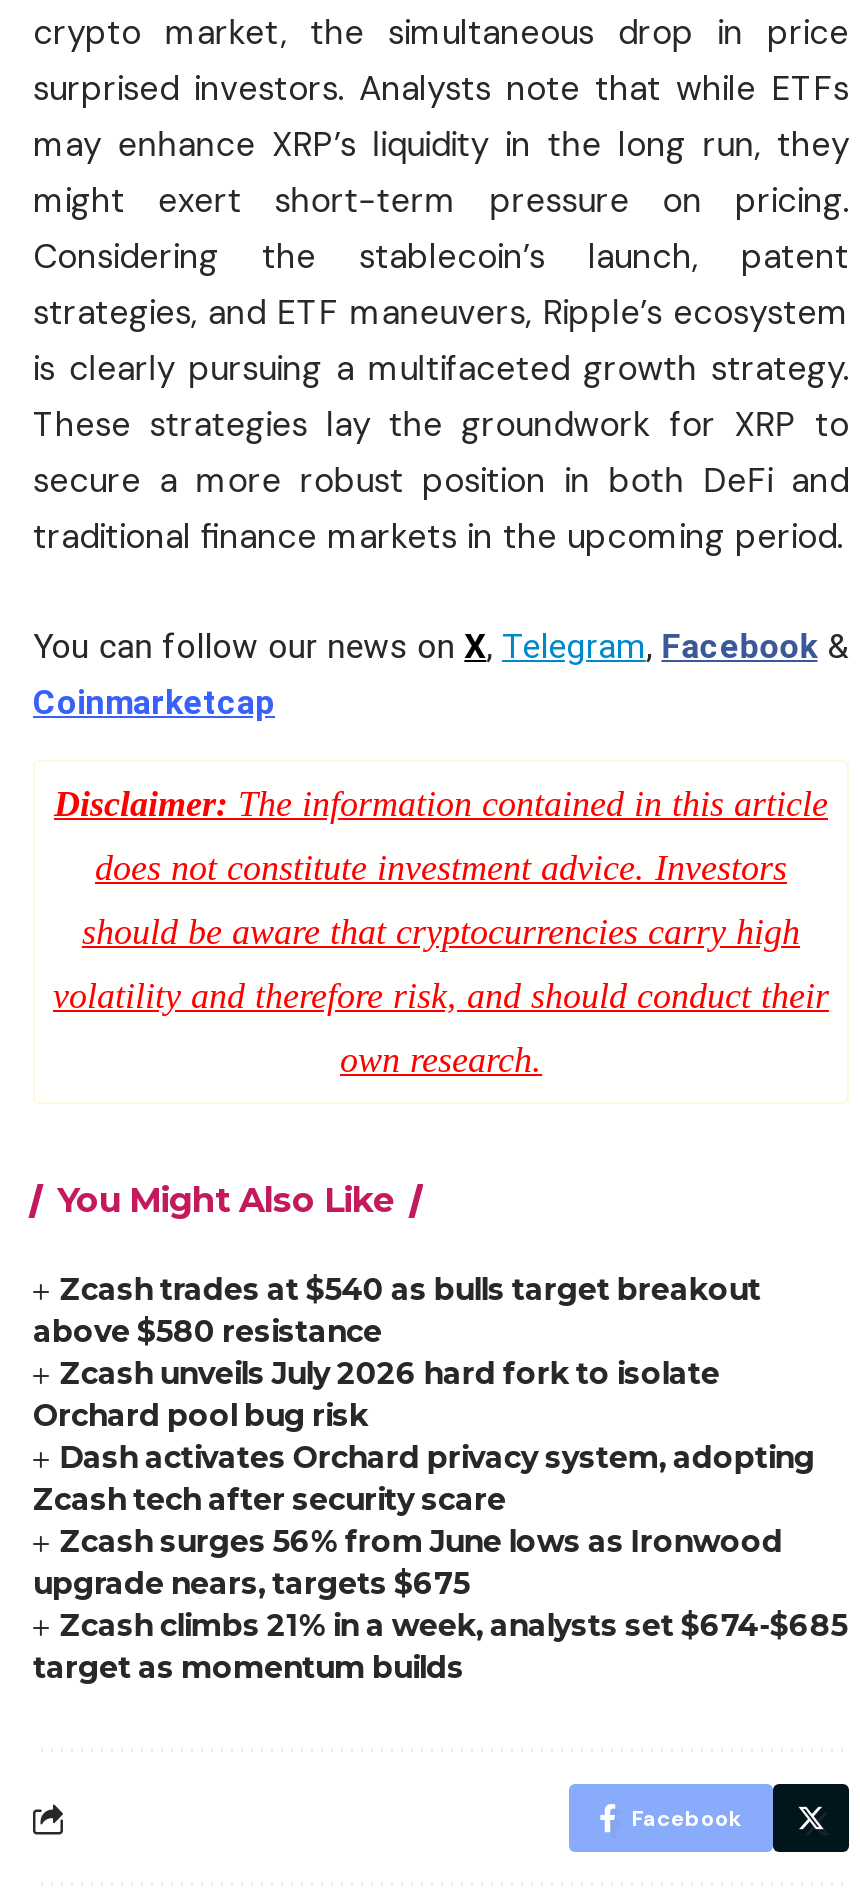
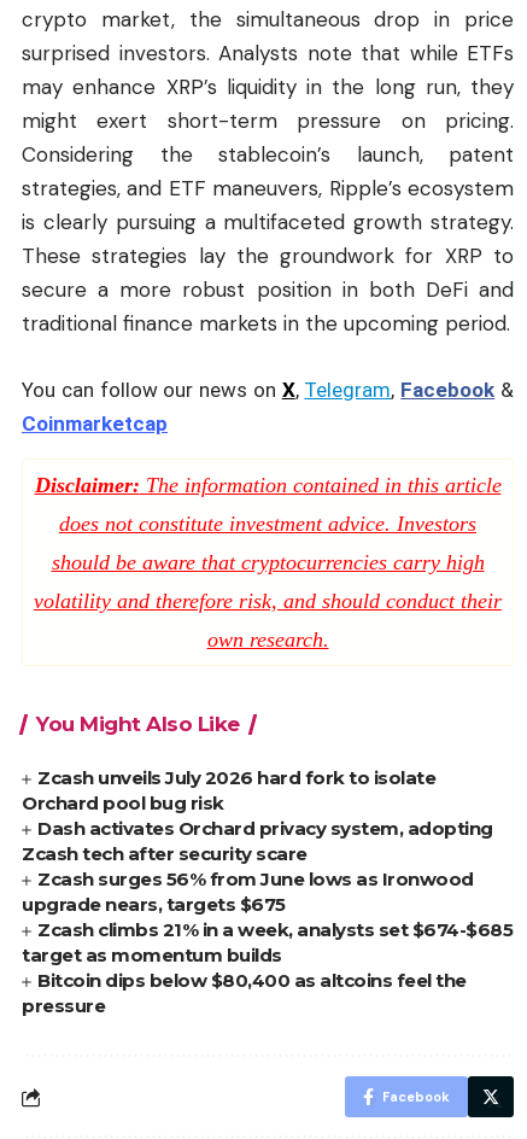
- Zcash trades at $540 as bulls target breakout
- above $580 resistance

moved up: Zcash unveils July 2026 hard fork to isolate | Orchard pool bug risk | Dash activates Orchard privacy system, adopting | Zcash tech after security scare | Zcash surges 56% from June lows as Ironwood | upgrade nears, targets $675 | Zcash climbs 21% in a week, analysts set $674-$685 | target as momentum builds

+ Bitcoin dips below $80,400 as altcoins feel the
+ pressure
